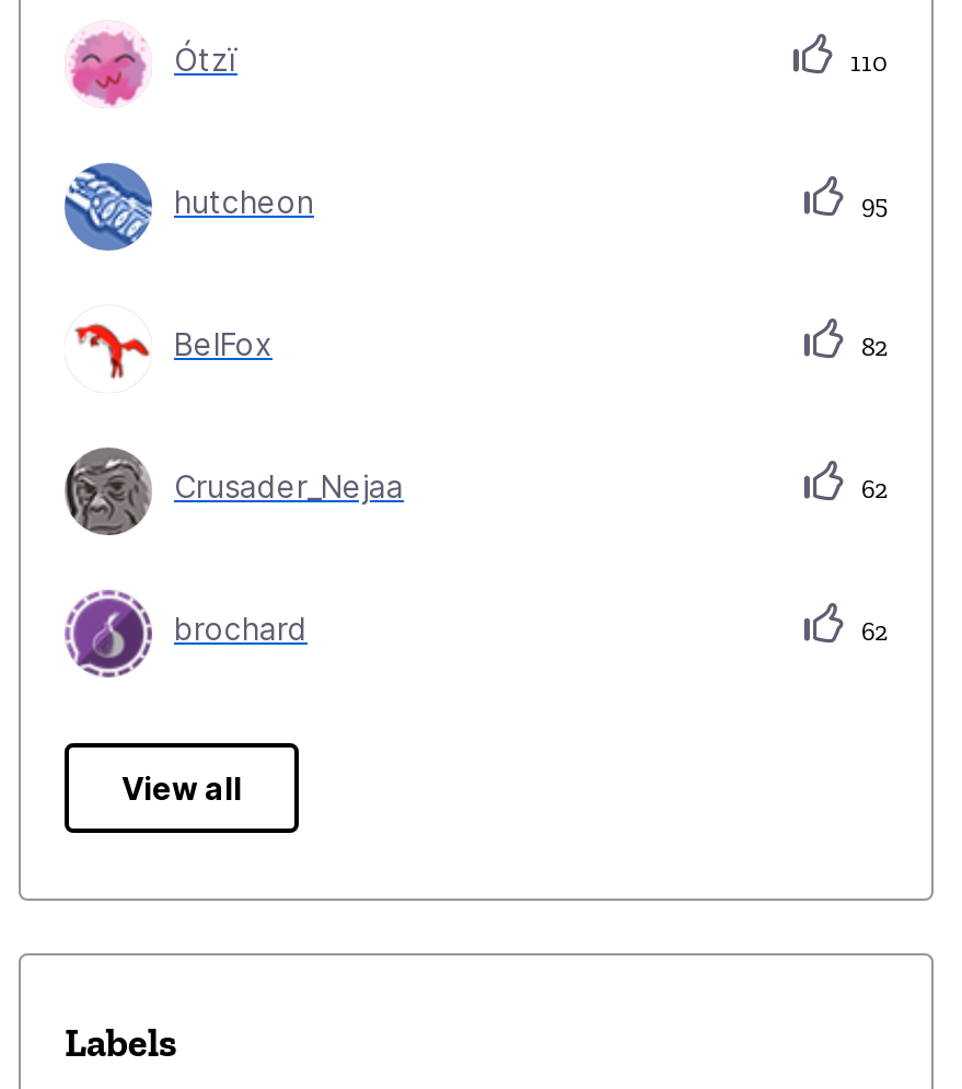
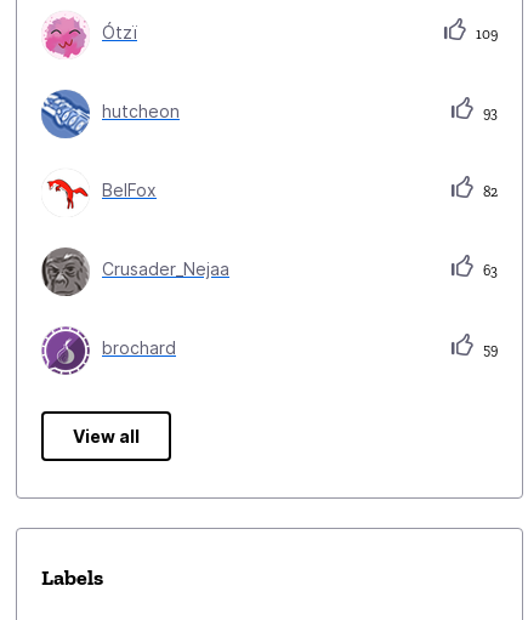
- 110
+ 109

- 95
+ 93

- 62
+ 63

- 62
+ 59
